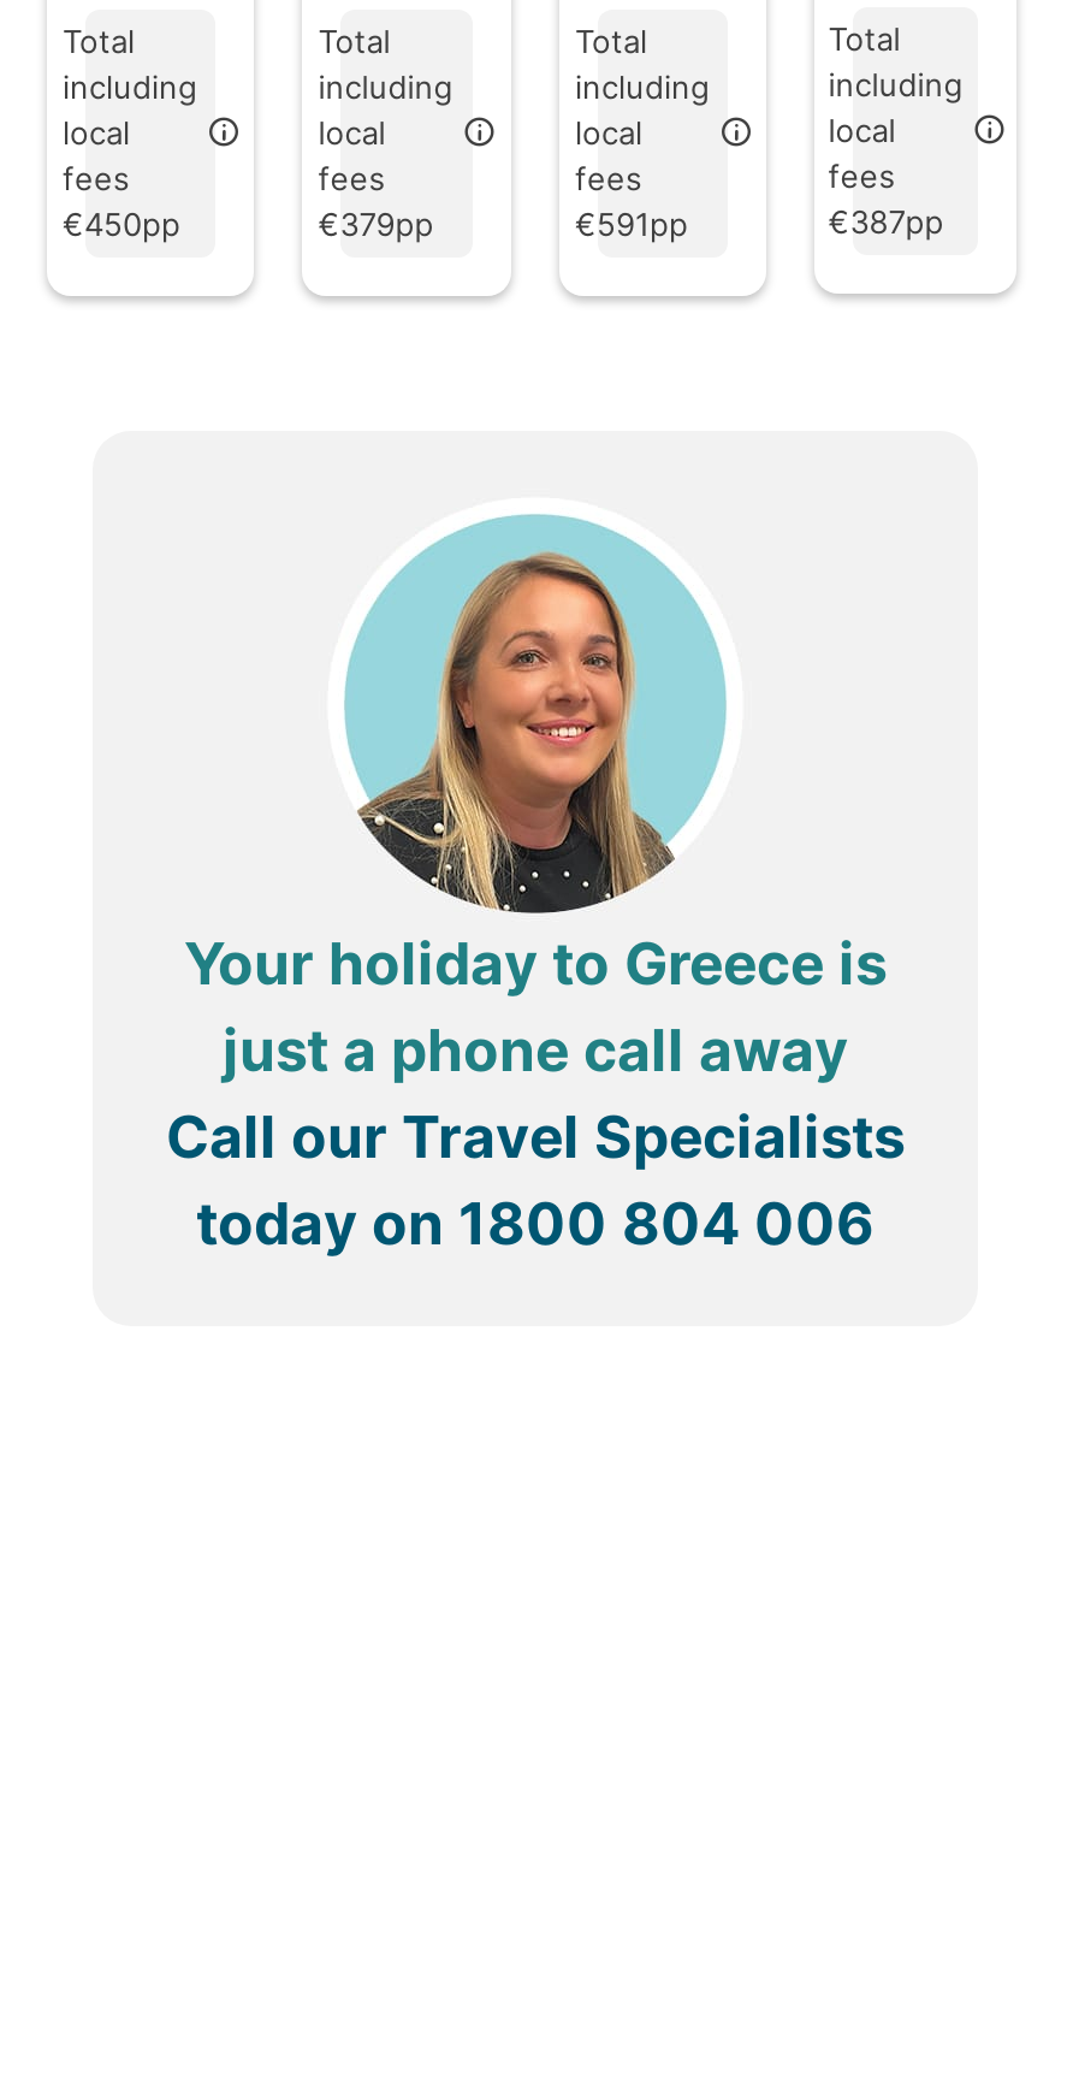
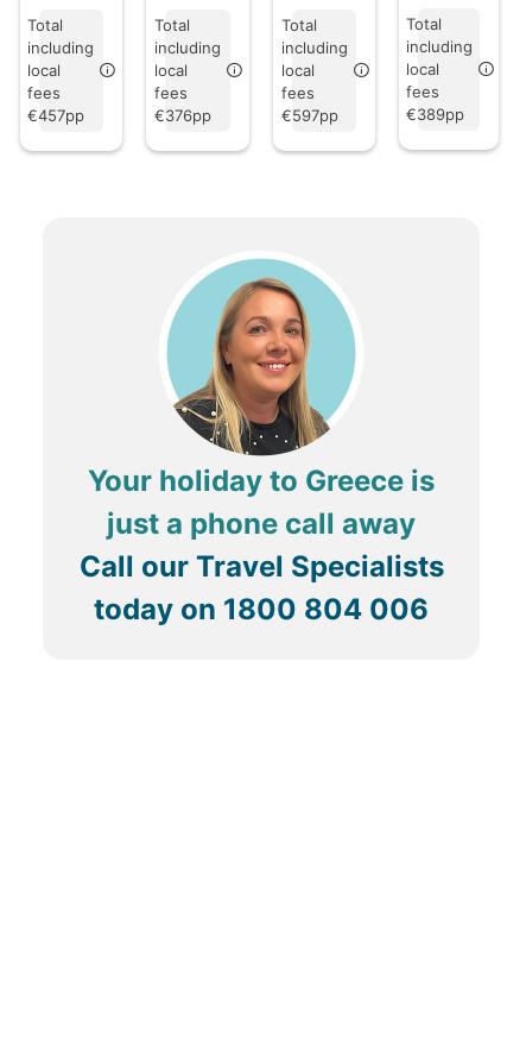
- €450pp
+ €457pp

- €379pp
+ €376pp

- €591pp
+ €597pp

- €387pp
+ €389pp
